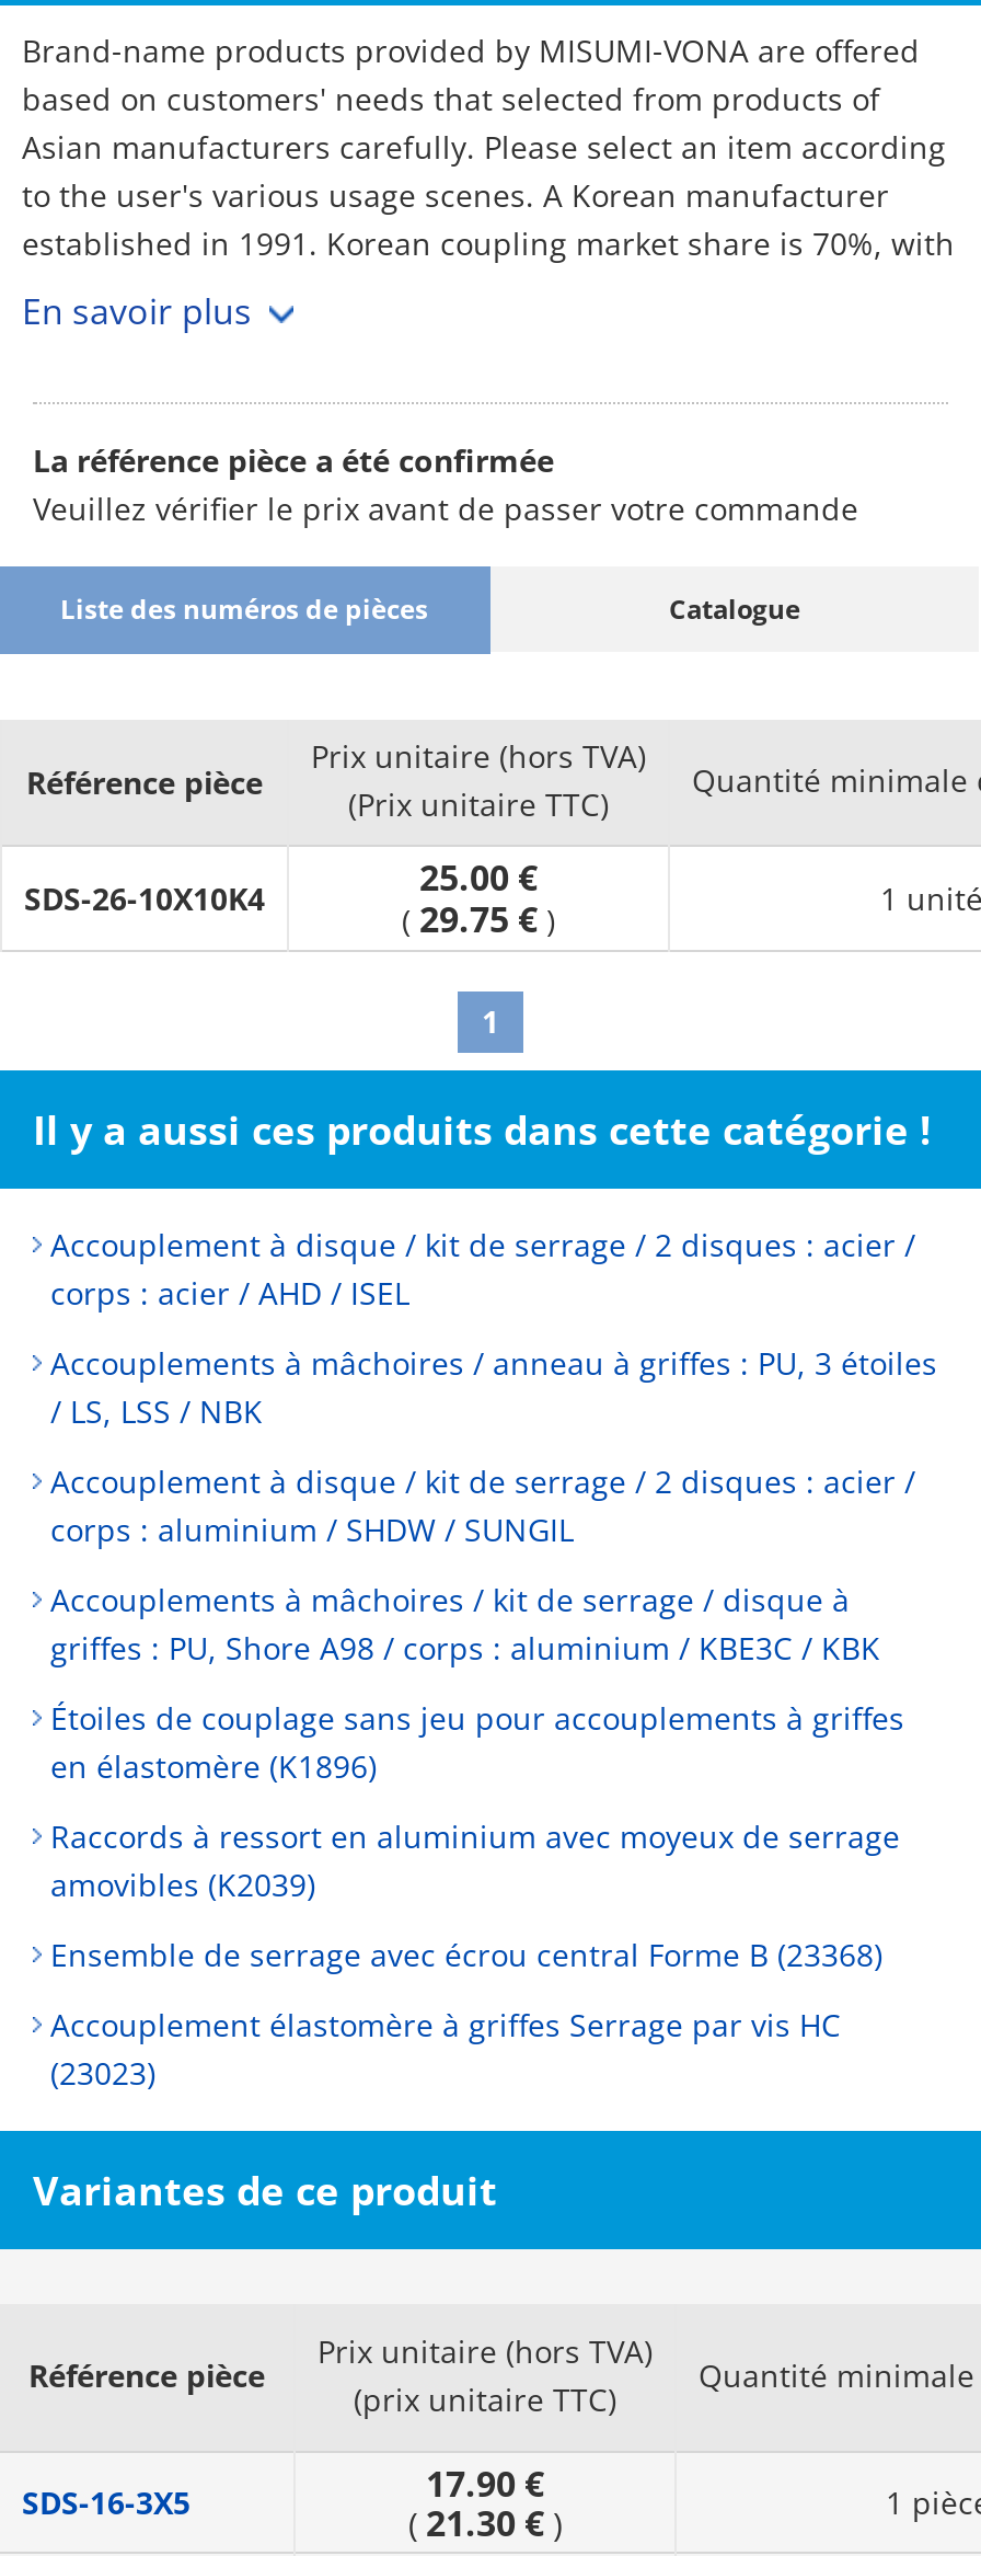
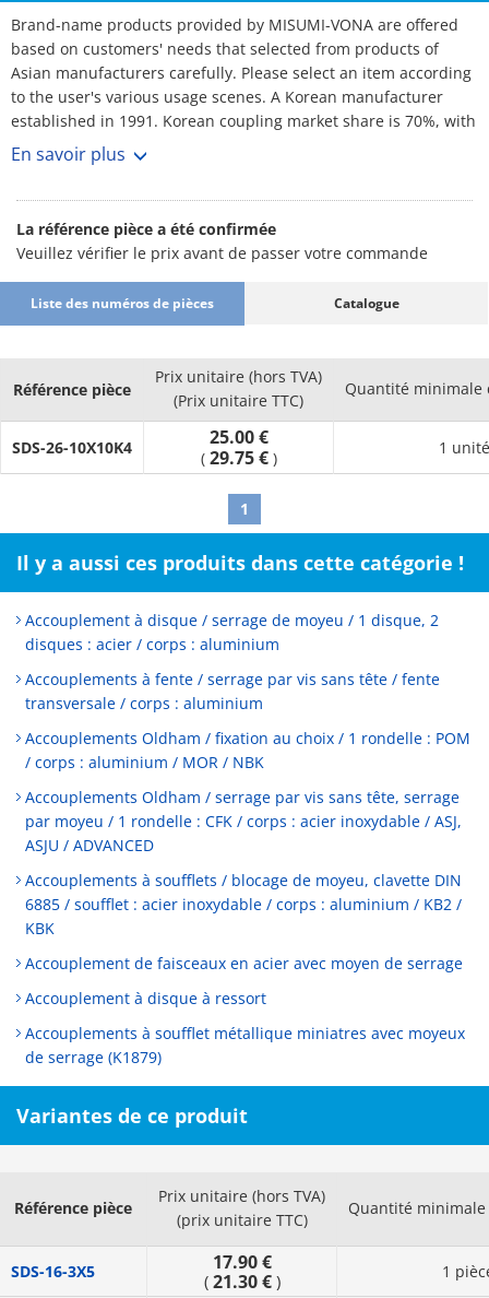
- Accouplement à disque / kit de serrage / 2 disques : acier /
- corps : acier / AHD / ISEL
+ Accouplement à disque / serrage de moyeu / 1 disque, 2
+ disques : acier / corps : aluminium

- Accouplements à mâchoires / anneau à griffes : PU, 3 étoiles
- / LS, LSS / NBK
+ Accouplements à fente / serrage par vis sans tête / fente
+ transversale / corps : aluminium

- Accouplement à disque / kit de serrage / 2 disques : acier /
- corps : aluminium / SHDW / SUNGIL
+ Accouplements Oldham / fixation au choix / 1 rondelle : POM
+ / corps : aluminium / MOR / NBK

- Accouplements à mâchoires / kit de serrage / disque à
- griffes : PU, Shore A98 / corps : aluminium / KBE3C / KBK
+ Accouplements Oldham / serrage par vis sans tête, serrage
+ par moyeu / 1 rondelle : CFK / corps : acier inoxydable / ASJ,
+ ASJU / ADVANCED

- Étoiles de couplage sans jeu pour accouplements à griffes
- en élastomère (K1896)
+ Accouplements à soufflets / blocage de moyeu, clavette DIN
+ 6885 / soufflet : acier inoxydable / corps : aluminium / KB2 /
+ KBK

- Raccords à ressort en aluminium avec moyeux de serrage
- amovibles (K2039)
+ Accouplement de faisceaux en acier avec moyen de serrage

- Ensemble de serrage avec écrou central Forme B (23368)
+ Accouplement à disque à ressort

- Accouplement élastomère à griffes Serrage par vis HC
- (23023)
+ Accouplements à soufflet métallique miniatres avec moyeux
+ de serrage (K1879)
